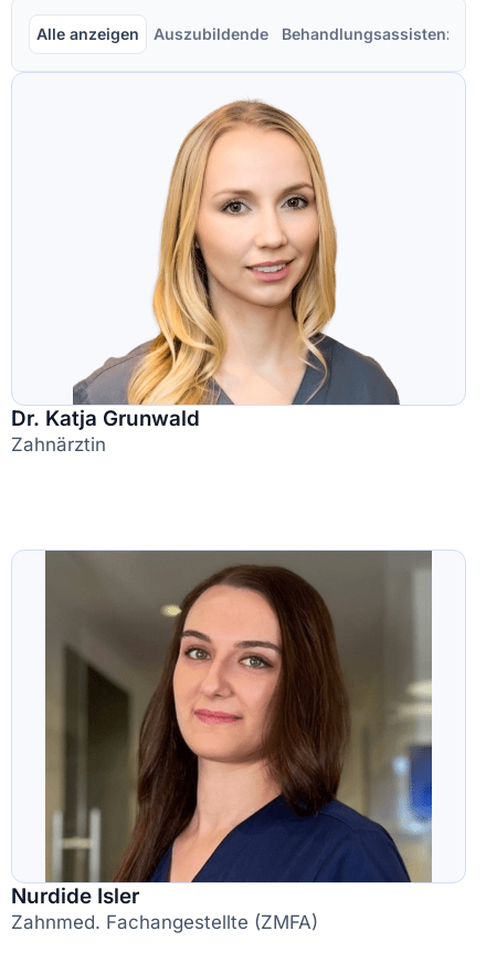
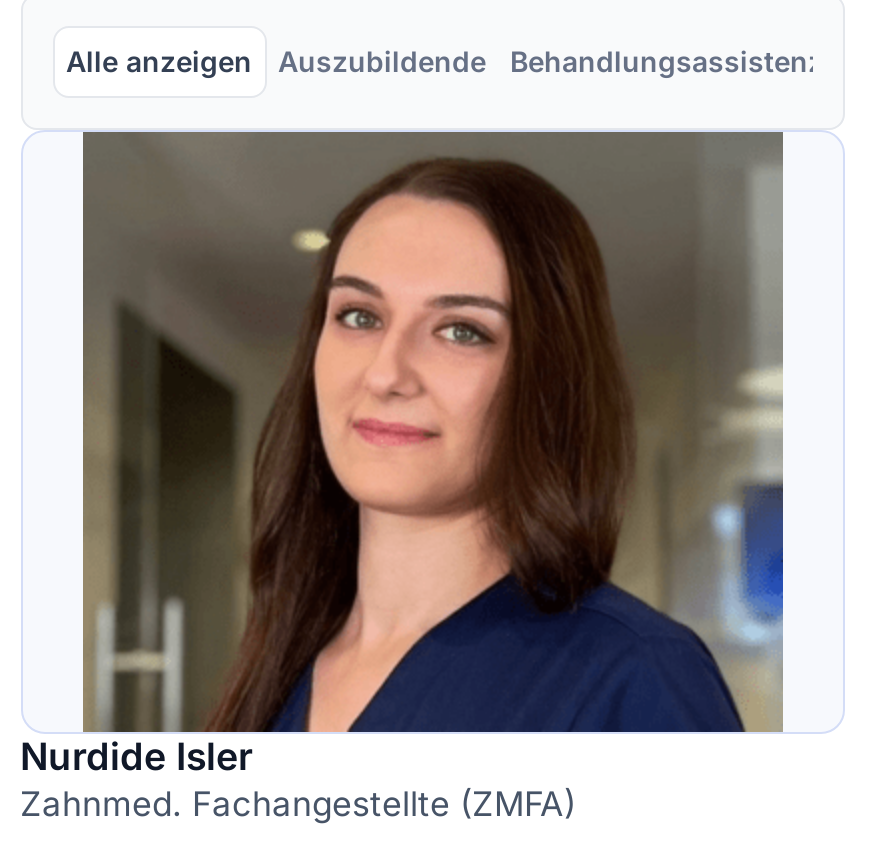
- [image]
- Dr. Katja Grunwald
- Zahnärztin
